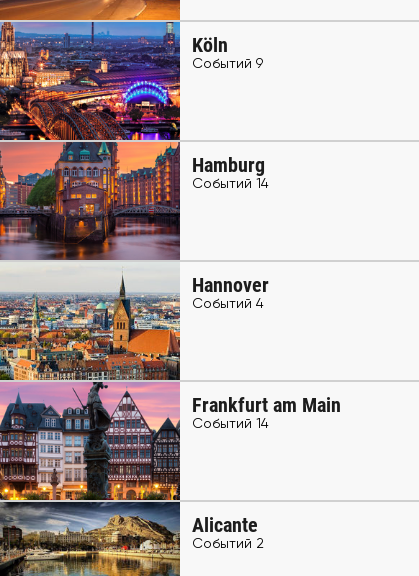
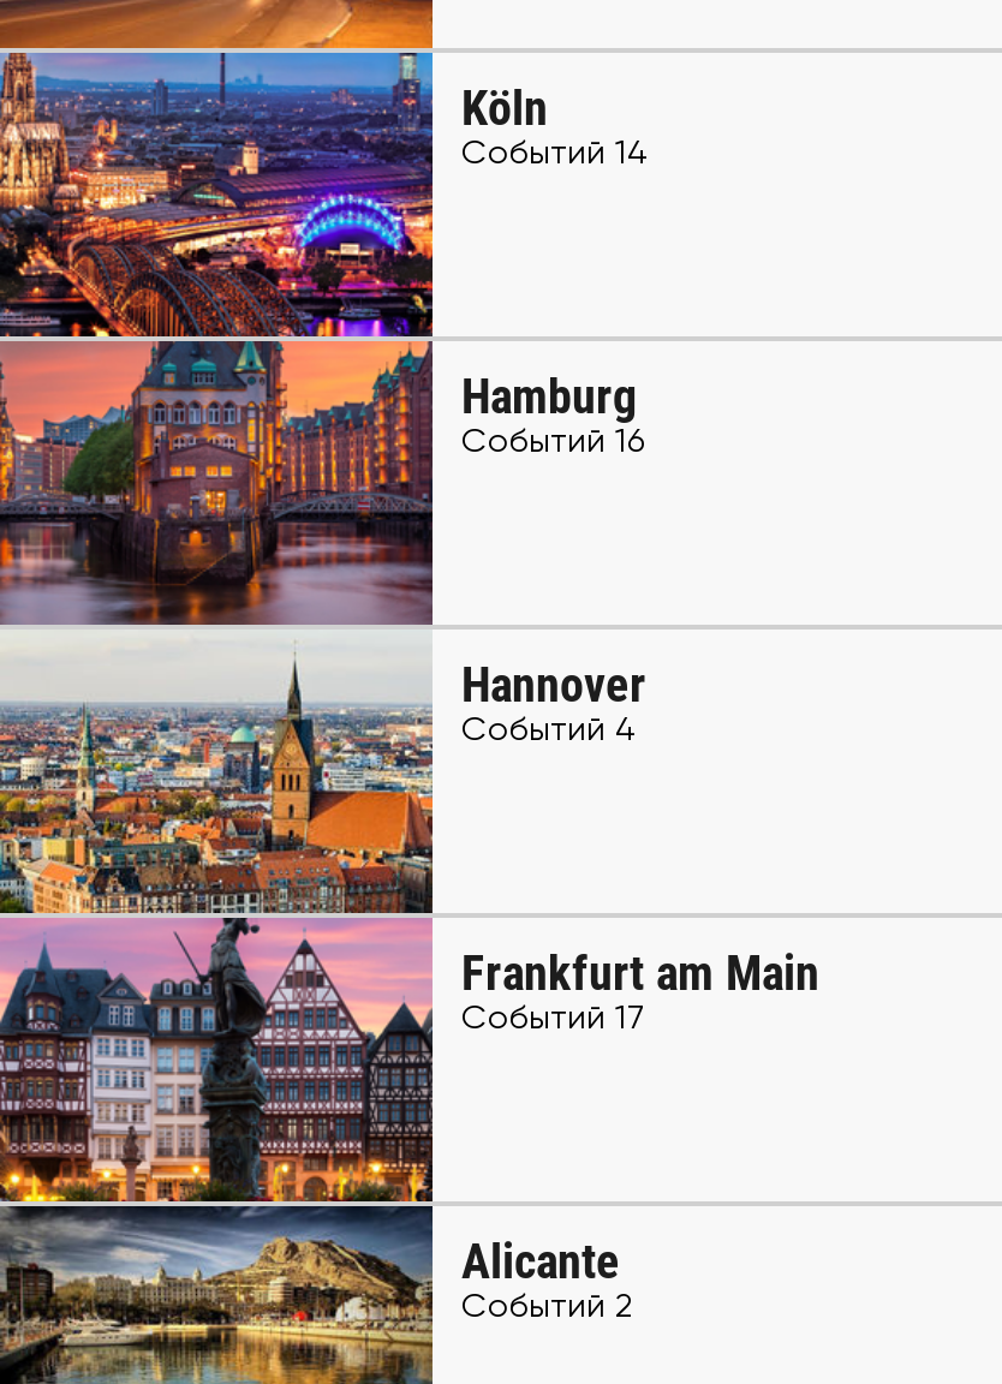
- Событий 9
+ Событий 14

- Событий 14
+ Событий 16

- Событий 14
+ Событий 17
